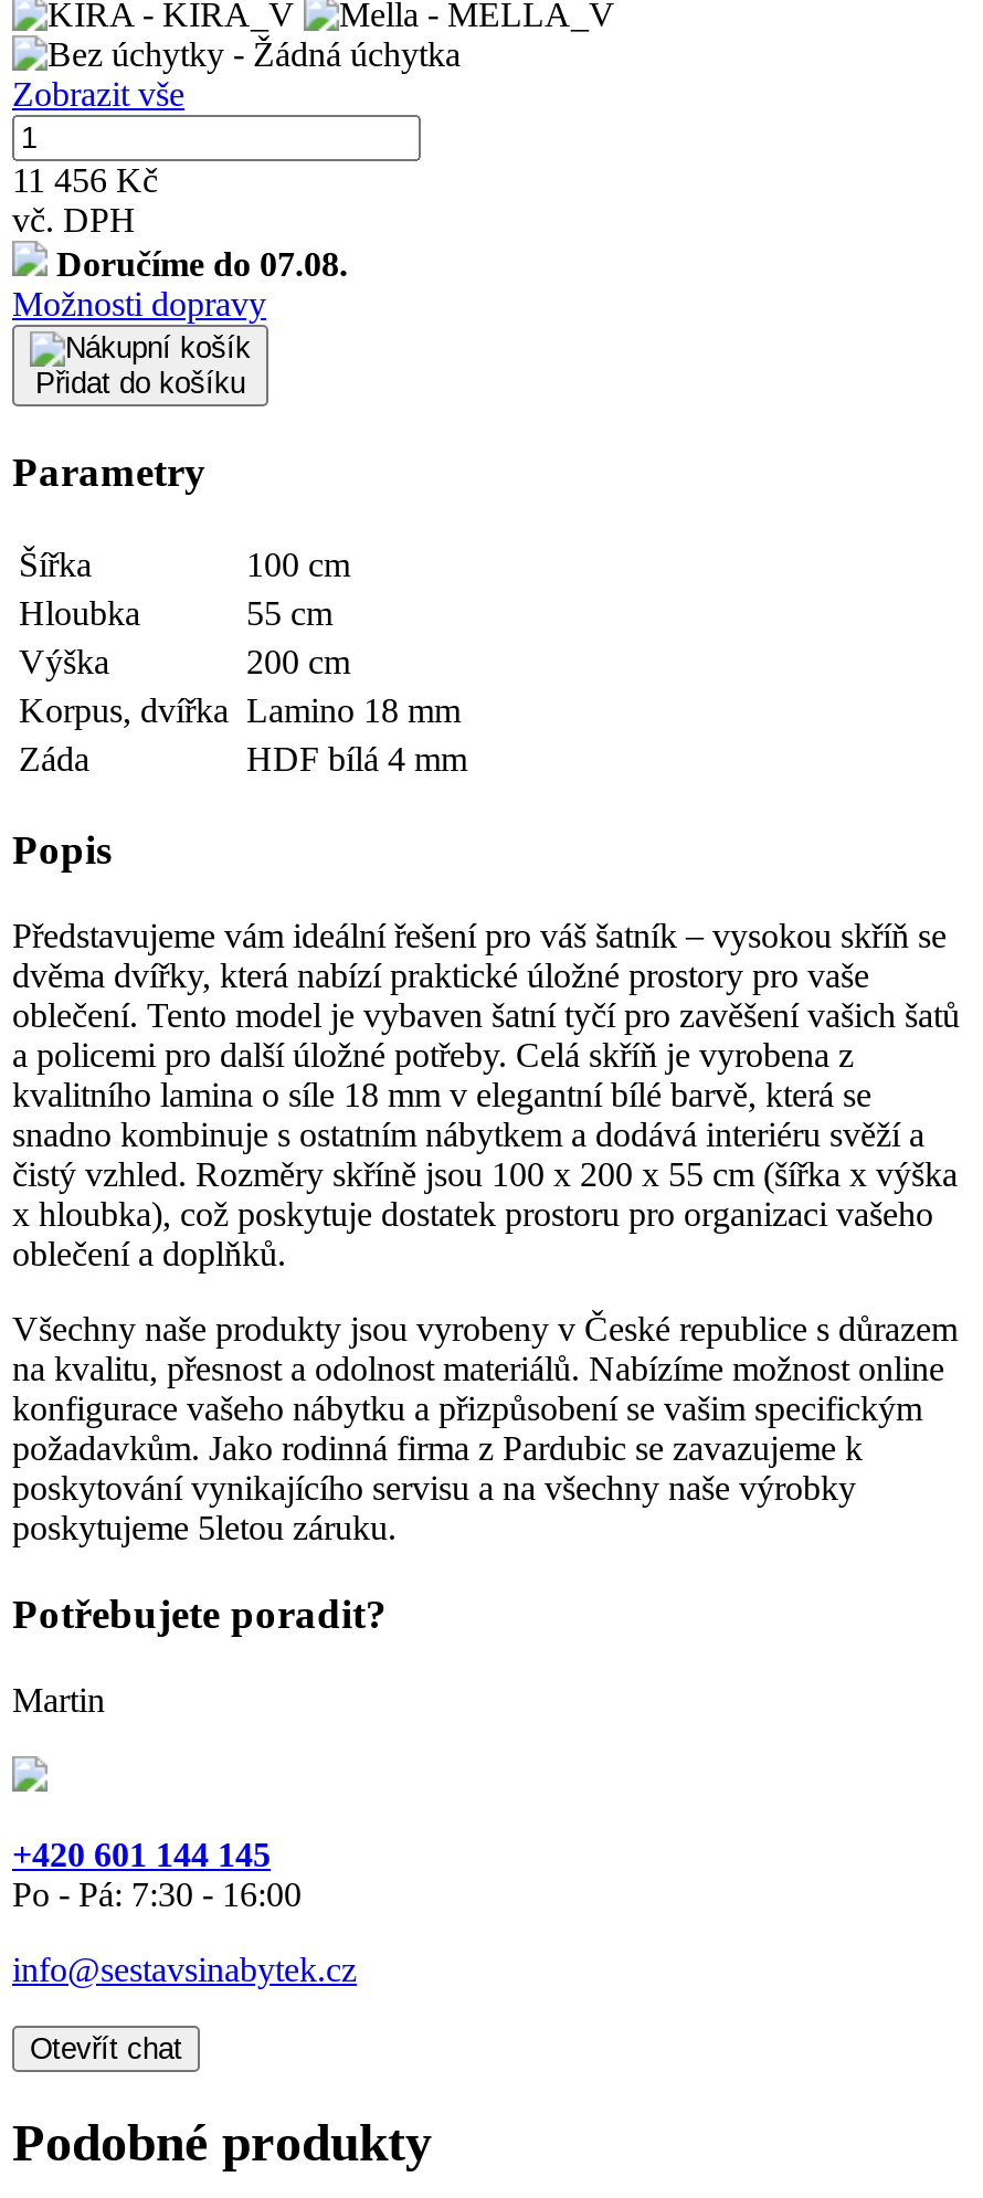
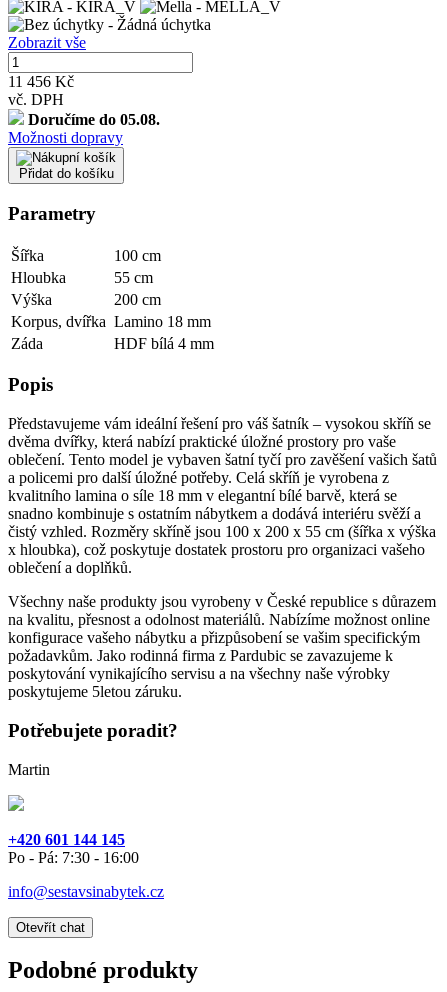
- Doručíme do 07.08.
+ Doručíme do 05.08.
